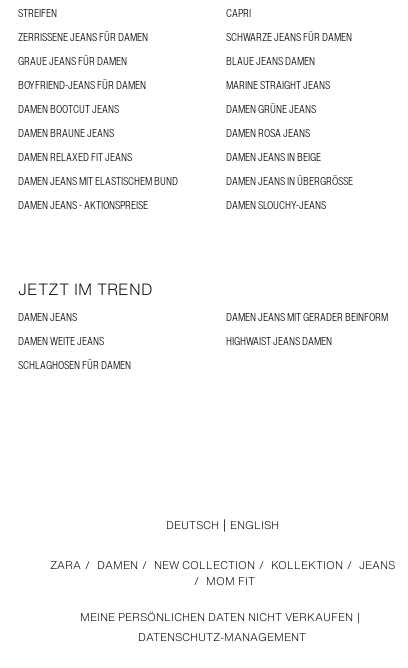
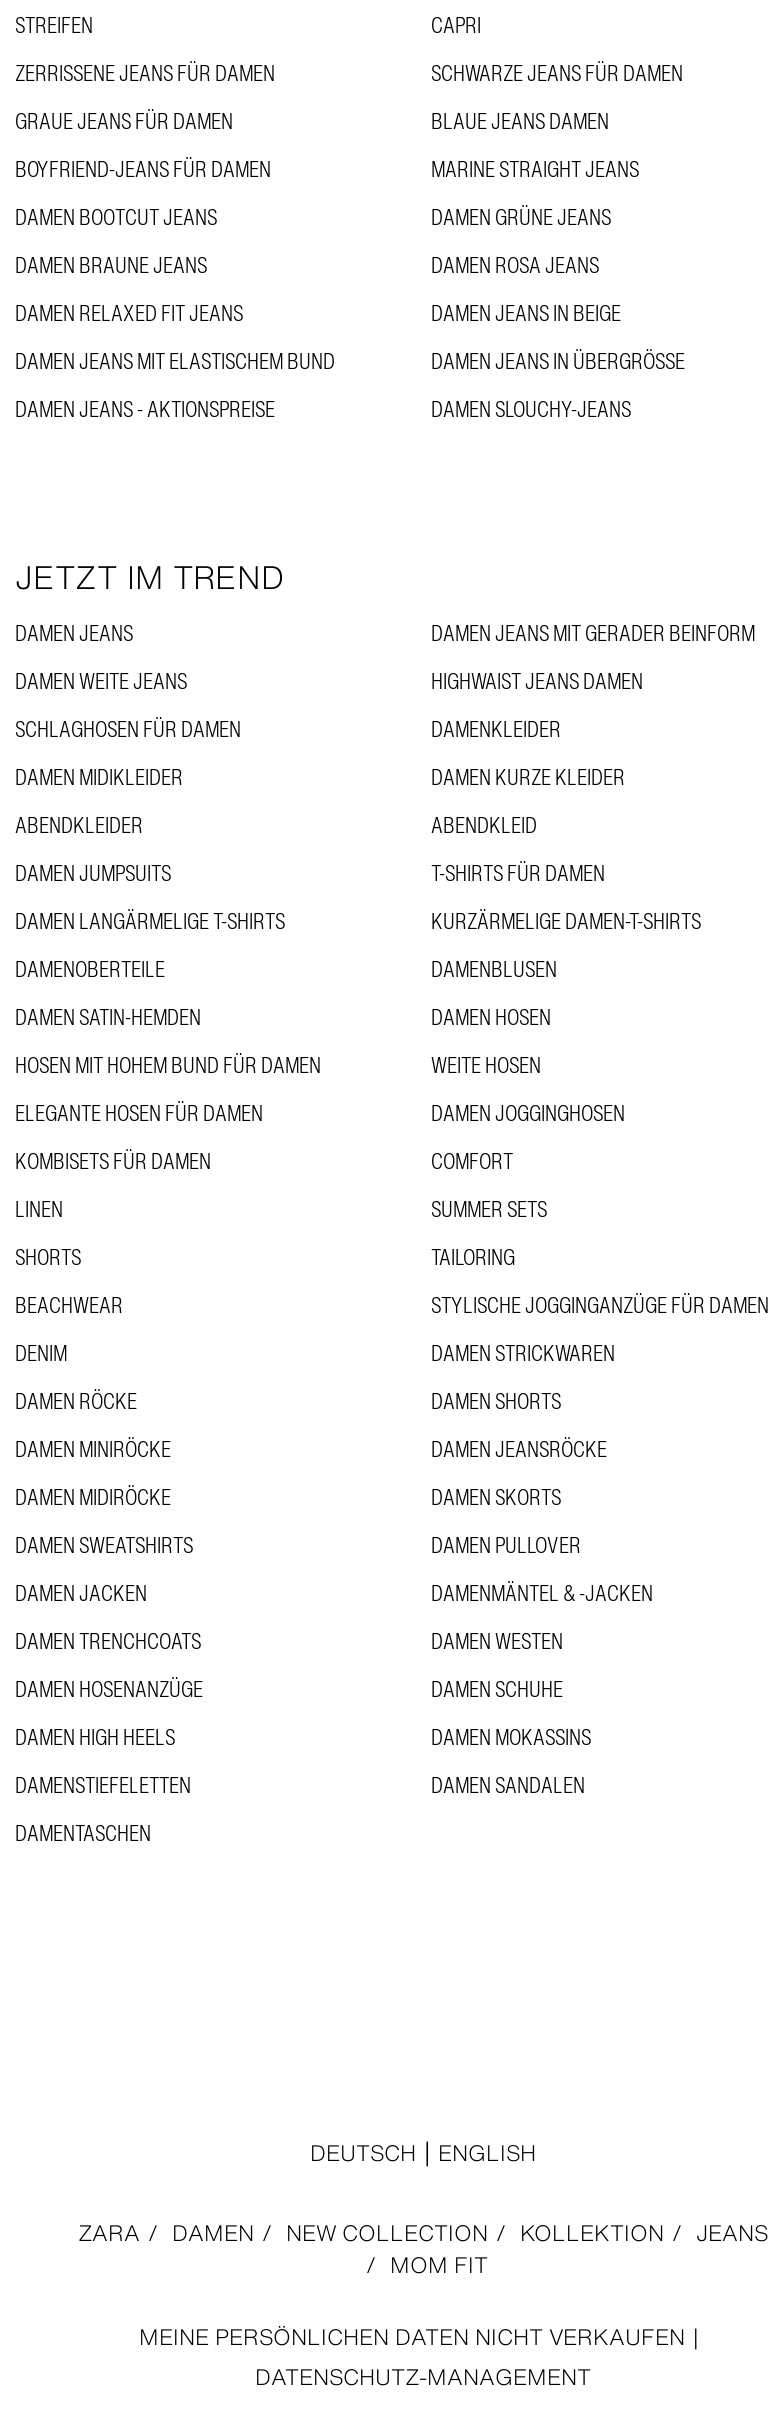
+ DAMENKLEIDER
+ DAMEN MIDIKLEIDER
+ DAMEN KURZE KLEIDER
+ ABENDKLEIDER
+ ABENDKLEID
+ DAMEN JUMPSUITS
+ T-SHIRTS FÜR DAMEN
+ DAMEN LANGÄRMELIGE T-SHIRTS
+ KURZÄRMELIGE DAMEN-T-SHIRTS
+ DAMENOBERTEILE
+ DAMENBLUSEN
+ DAMEN SATIN-HEMDEN
+ DAMEN HOSEN
+ HOSEN MIT HOHEM BUND FÜR DAMEN
+ WEITE HOSEN
+ ELEGANTE HOSEN FÜR DAMEN
+ DAMEN JOGGINGHOSEN
+ KOMBISETS FÜR DAMEN
+ COMFORT
+ LINEN
+ SUMMER SETS
+ SHORTS
+ TAILORING
+ BEACHWEAR
+ STYLISCHE JOGGINGANZÜGE FÜR DAMEN
+ DENIM
+ DAMEN STRICKWAREN
+ DAMEN RÖCKE
+ DAMEN SHORTS
+ DAMEN MINIRÖCKE
+ DAMEN JEANSRÖCKE
+ DAMEN MIDIRÖCKE
+ DAMEN SKORTS
+ DAMEN SWEATSHIRTS
+ DAMEN PULLOVER
+ DAMEN JACKEN
+ DAMENMÄNTEL & -JACKEN
+ DAMEN TRENCHCOATS
+ DAMEN WESTEN
+ DAMEN HOSENANZÜGE
+ DAMEN SCHUHE
+ DAMEN HIGH HEELS
+ DAMEN MOKASSINS
+ DAMENSTIEFELETTEN
+ DAMEN SANDALEN
+ DAMENTASCHEN
